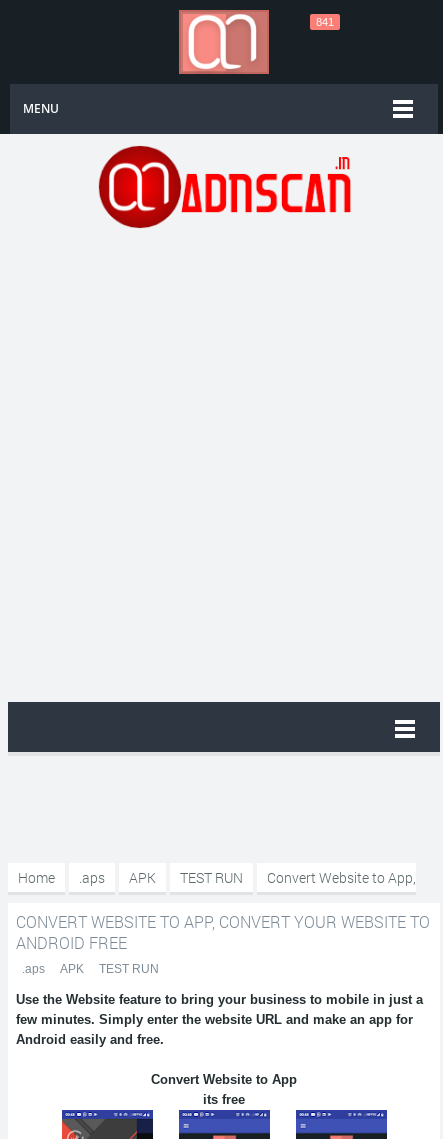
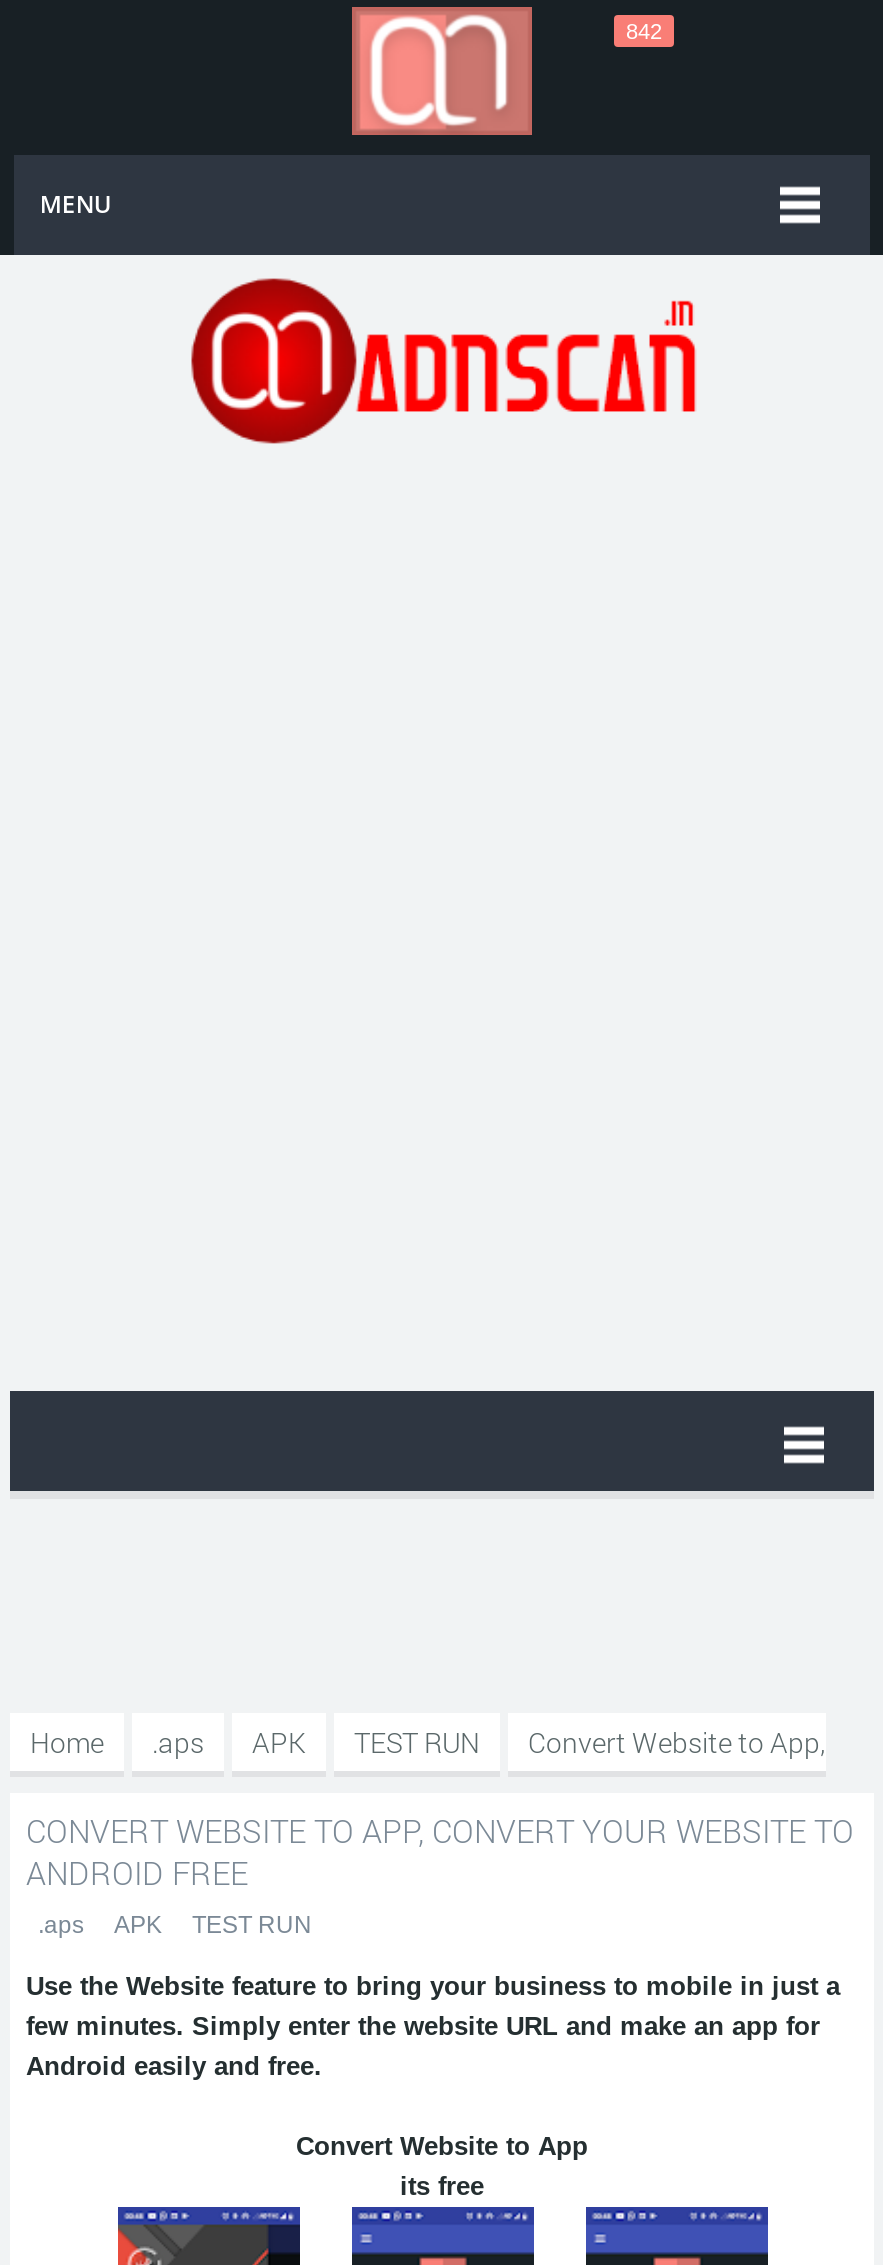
- 841
+ 842
